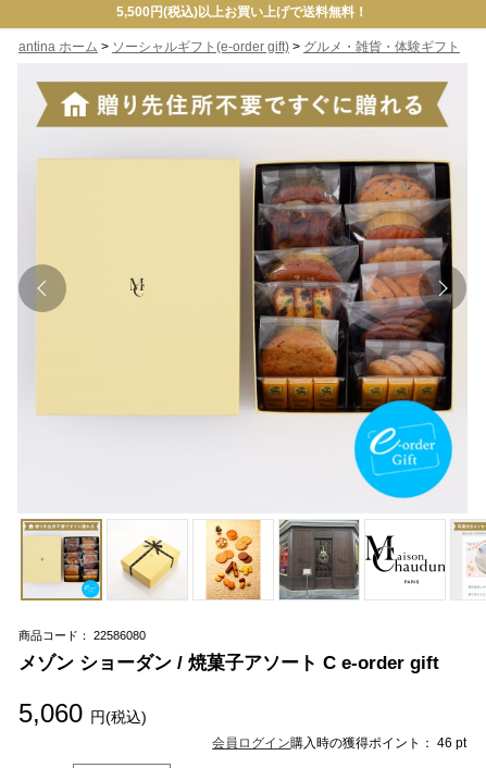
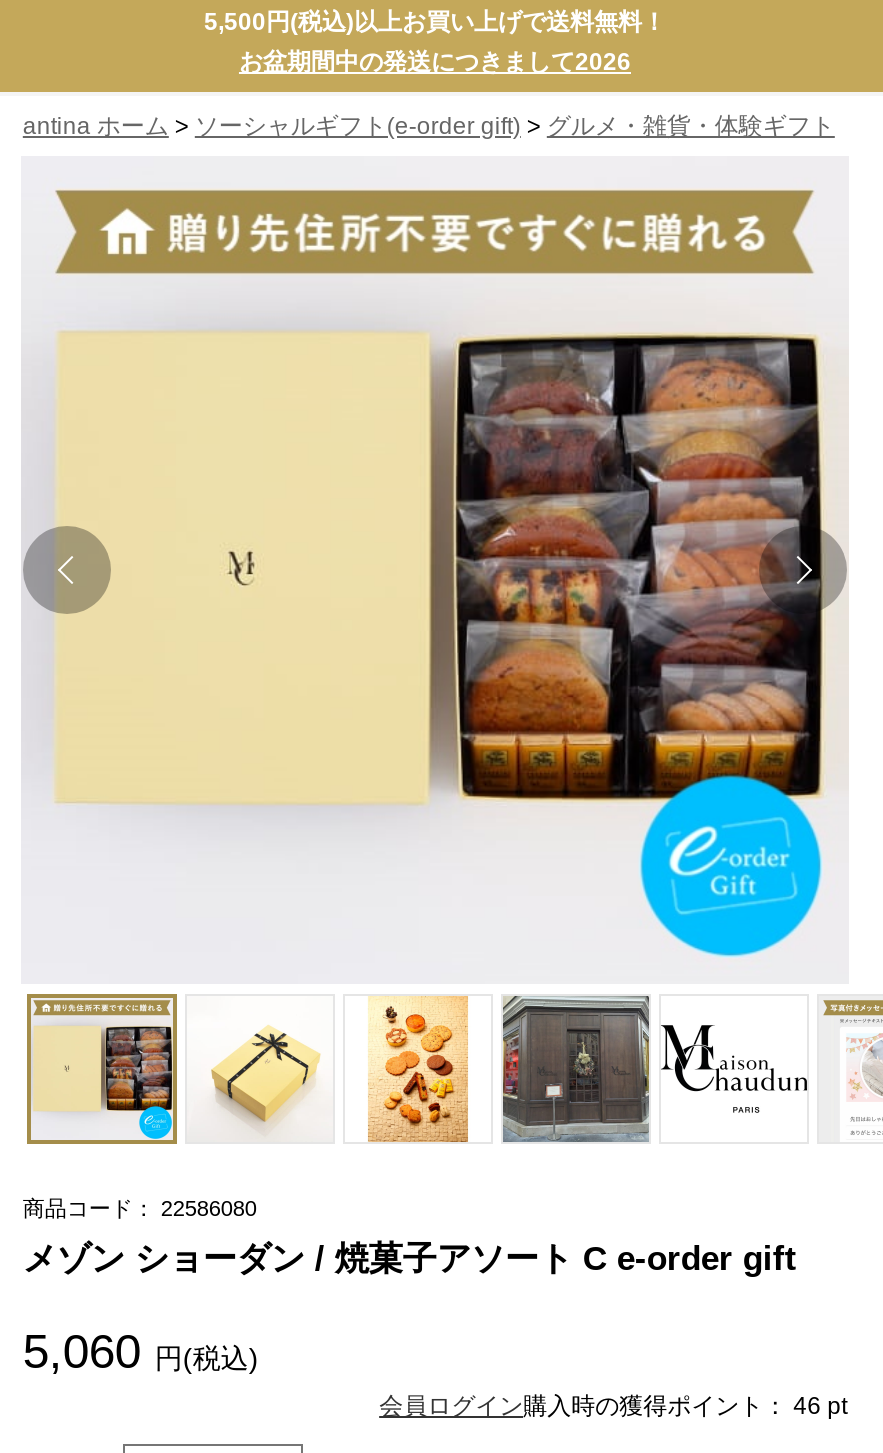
+ お盆期間中の発送につきまして2026
